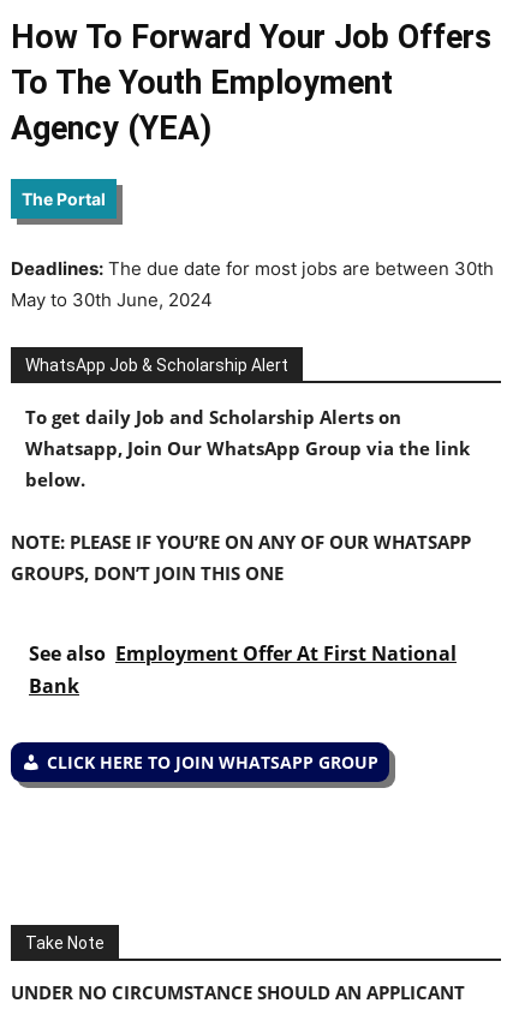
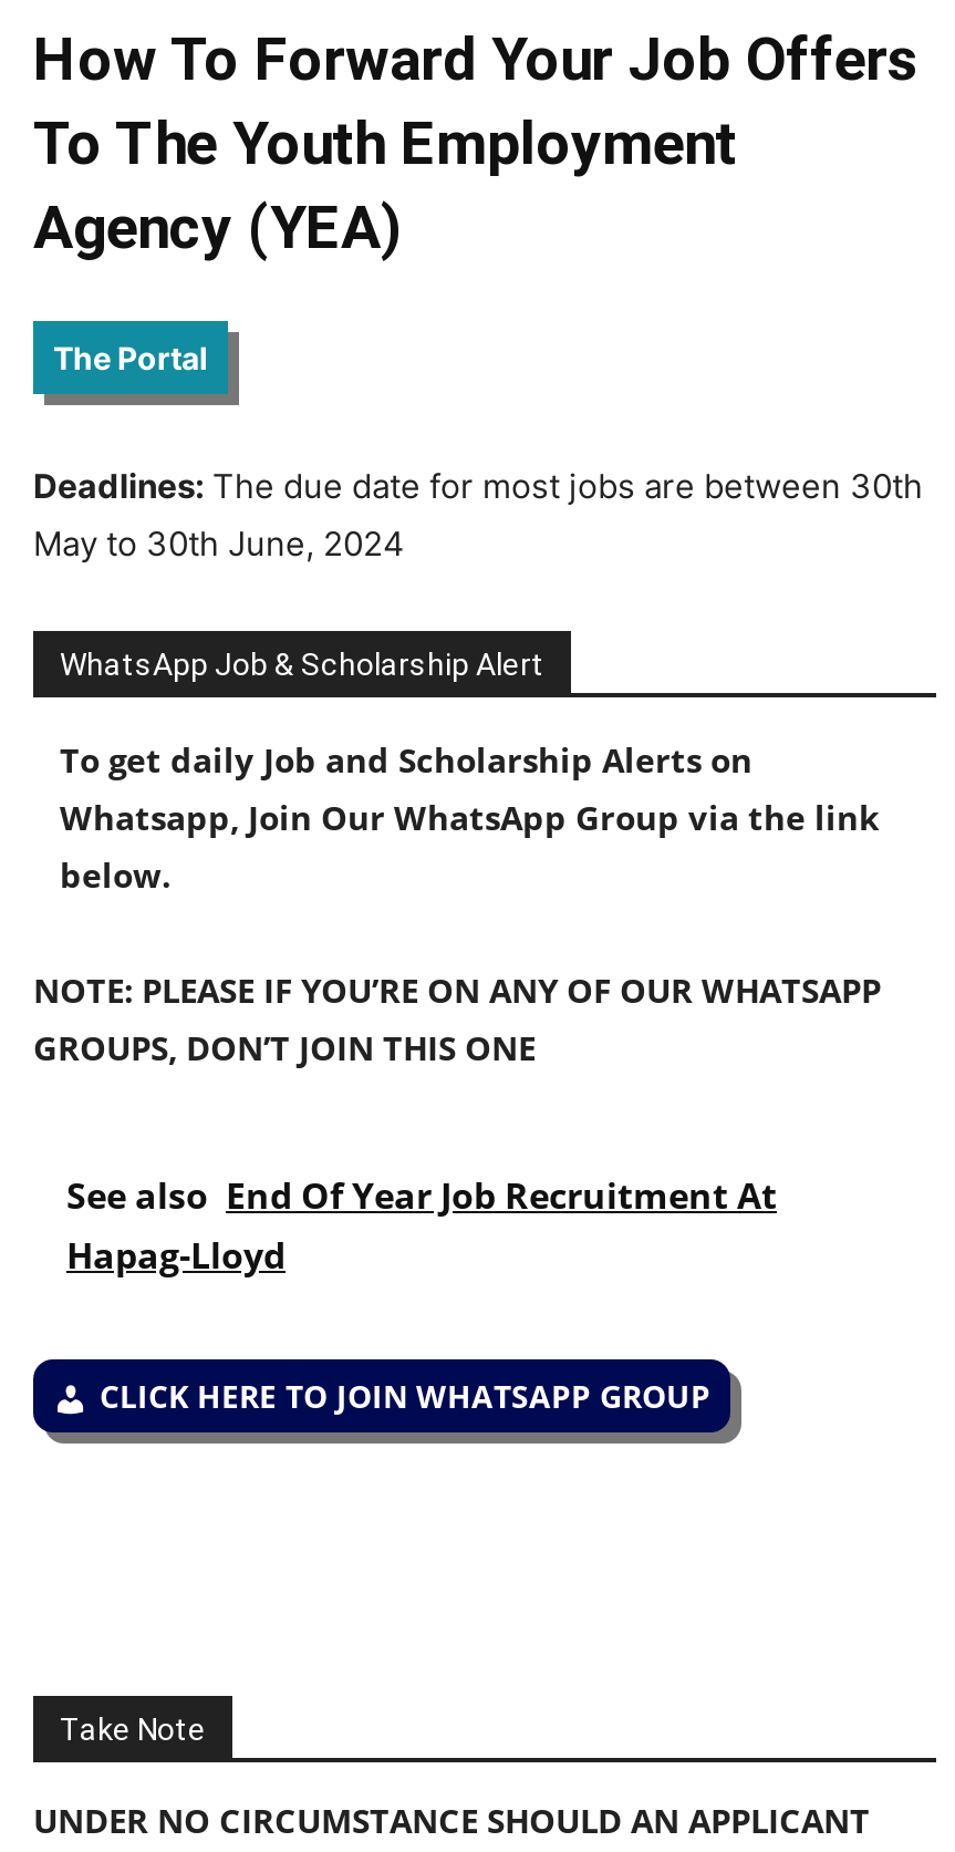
- See also Employment Offer At First National
- Bank
+ See also End Of Year Job Recruitment At
+ Hapag-Lloyd
